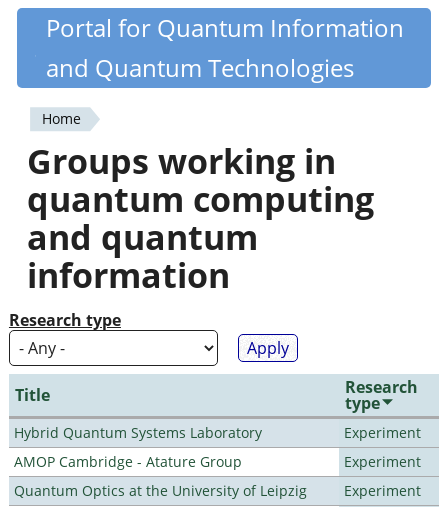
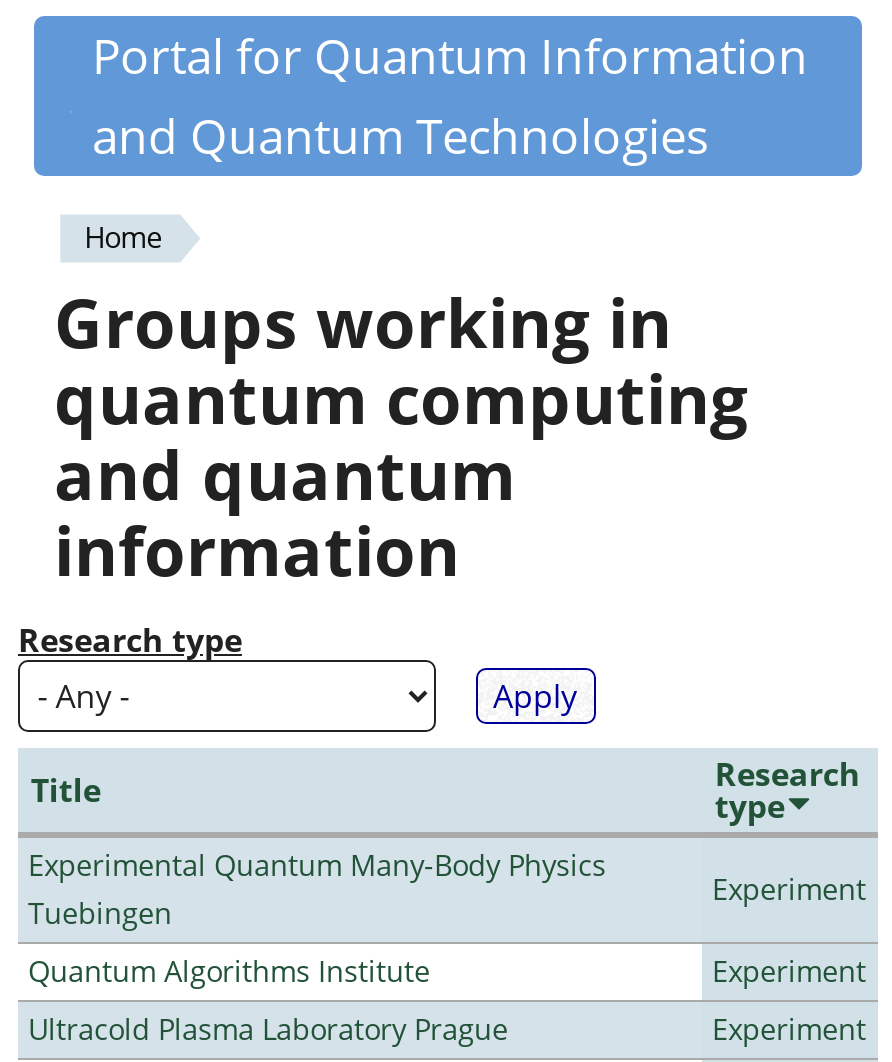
- Hybrid Quantum Systems Laboratory
+ Experimental Quantum Many-Body Physics
+ Tuebingen

- AMOP Cambridge - Atature Group
+ Quantum Algorithms Institute

- Quantum Optics at the University of Leipzig
+ Ultracold Plasma Laboratory Prague
